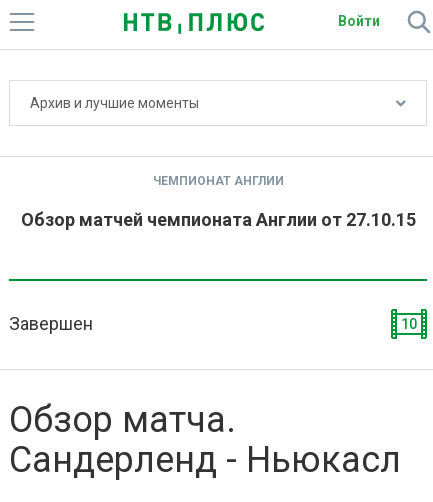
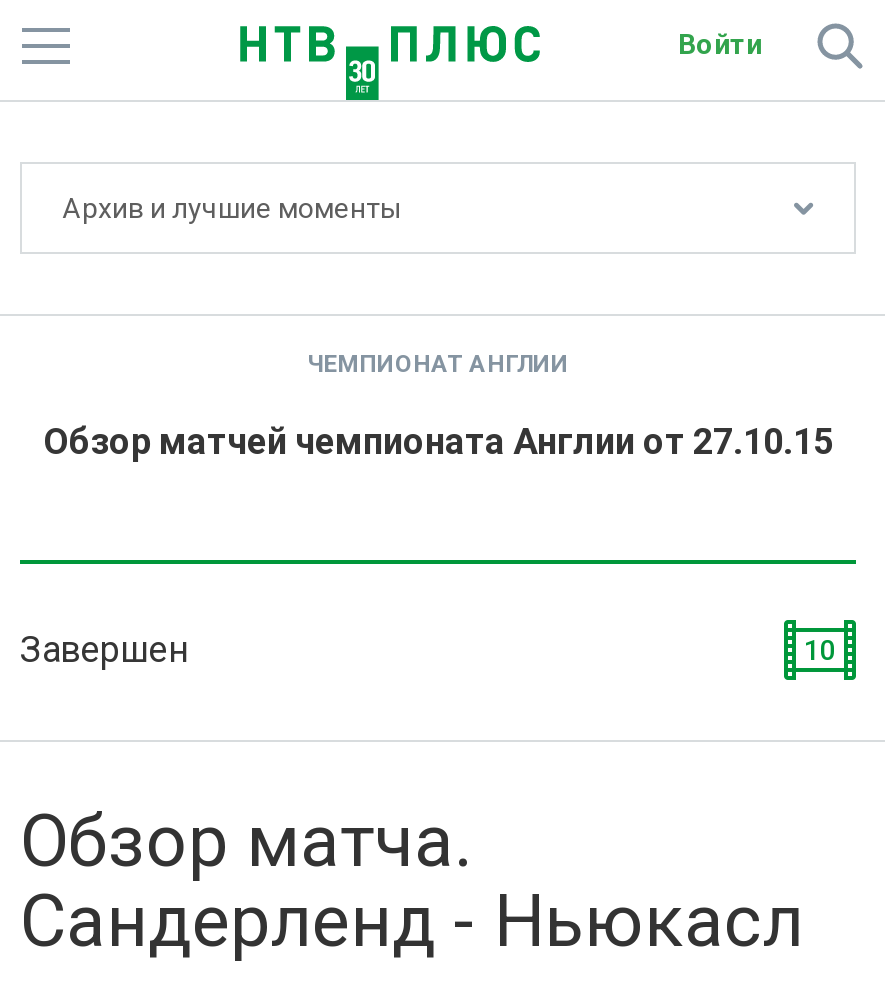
- [image]
+ [image]
